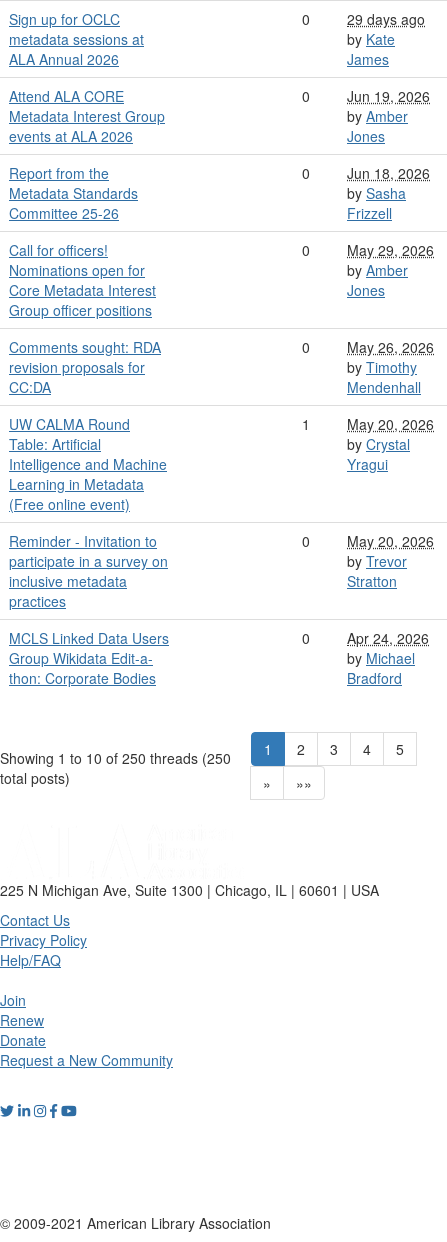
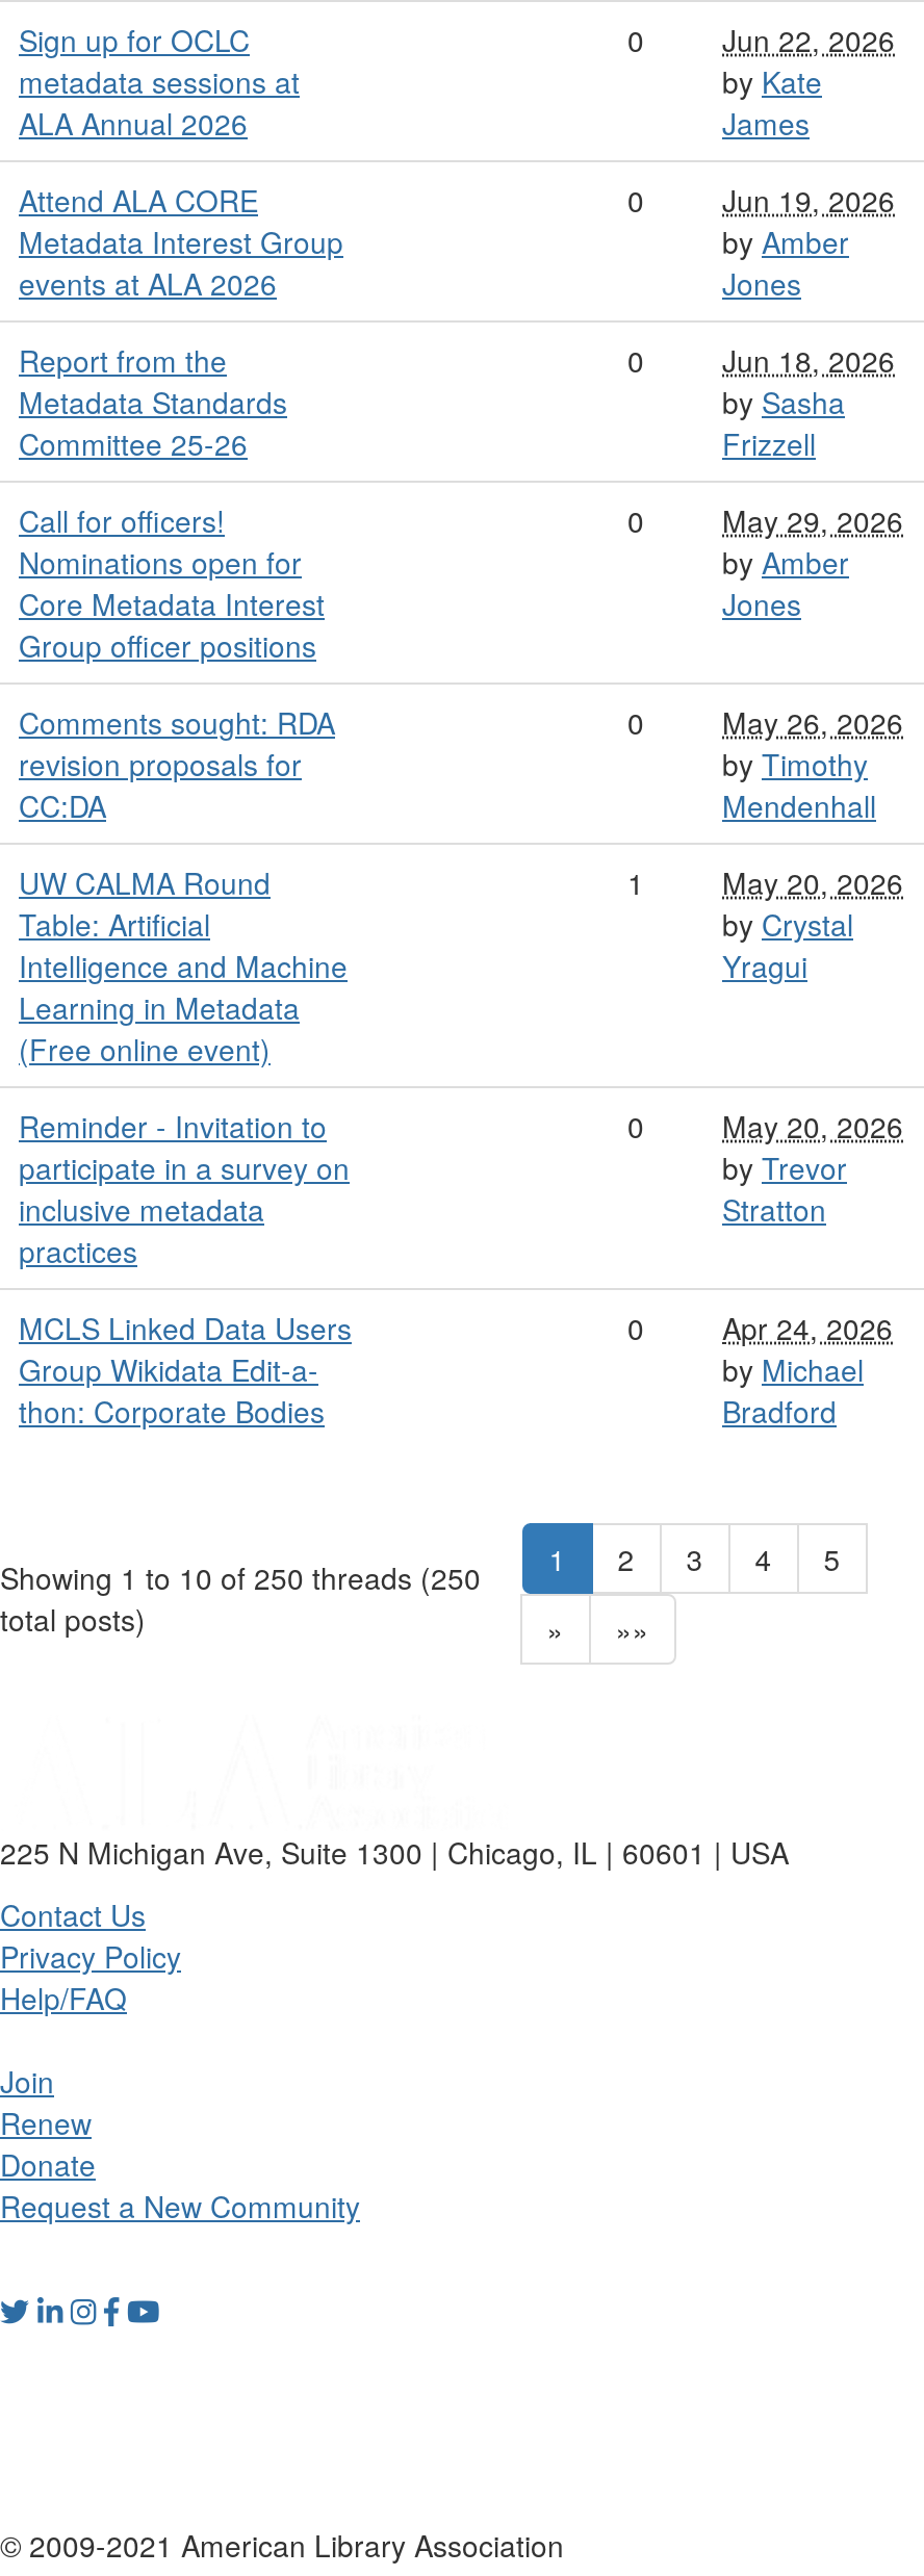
- 0 29 days ago
+ 0 Jun 22, 2026
